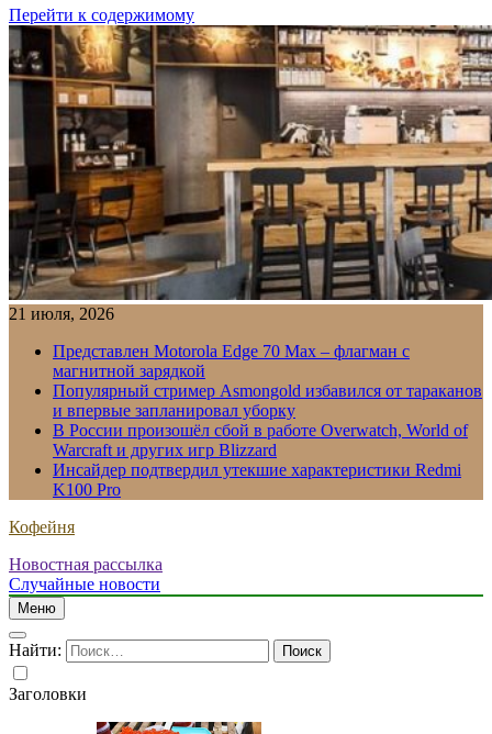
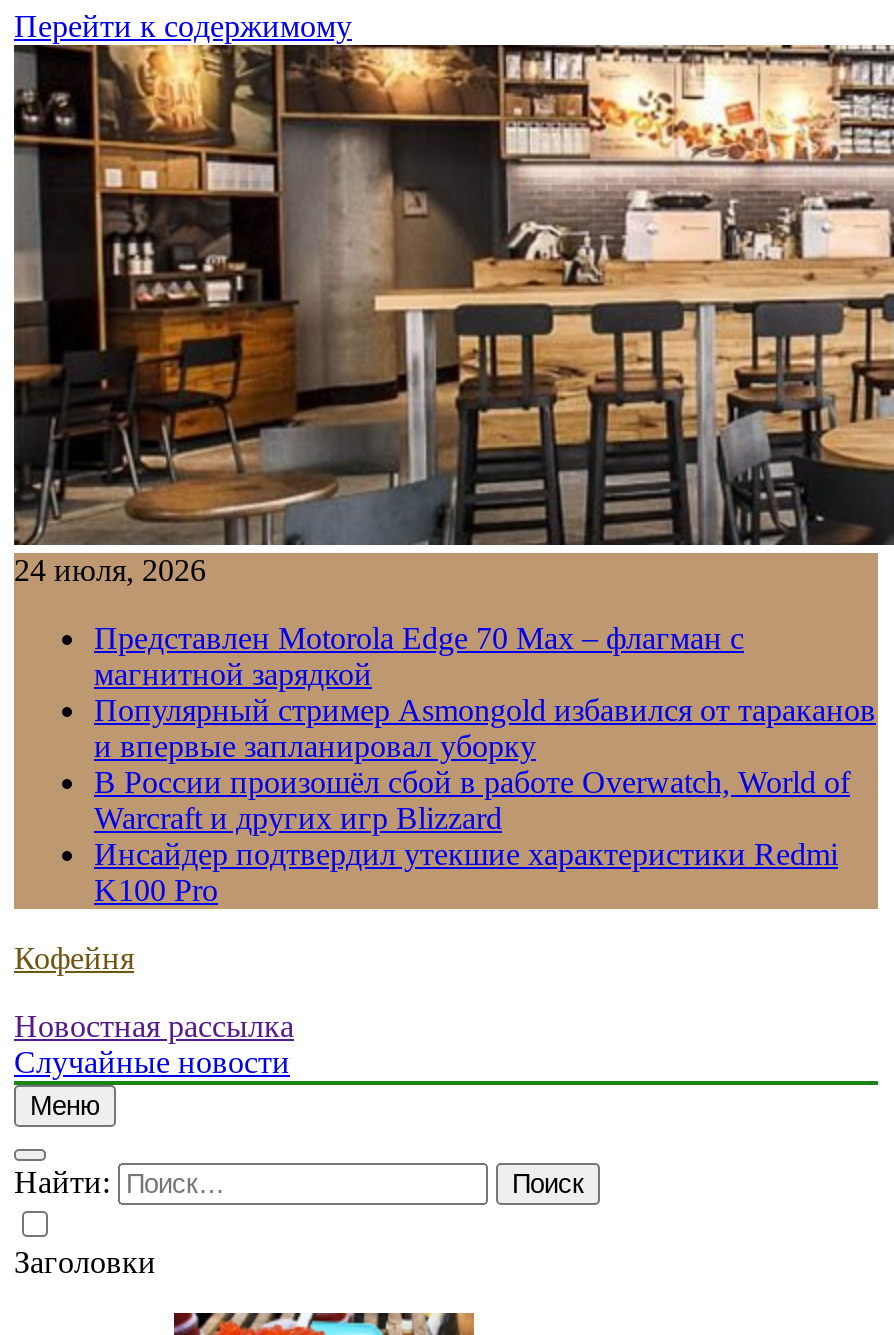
- 21 июля, 2026
+ 24 июля, 2026
